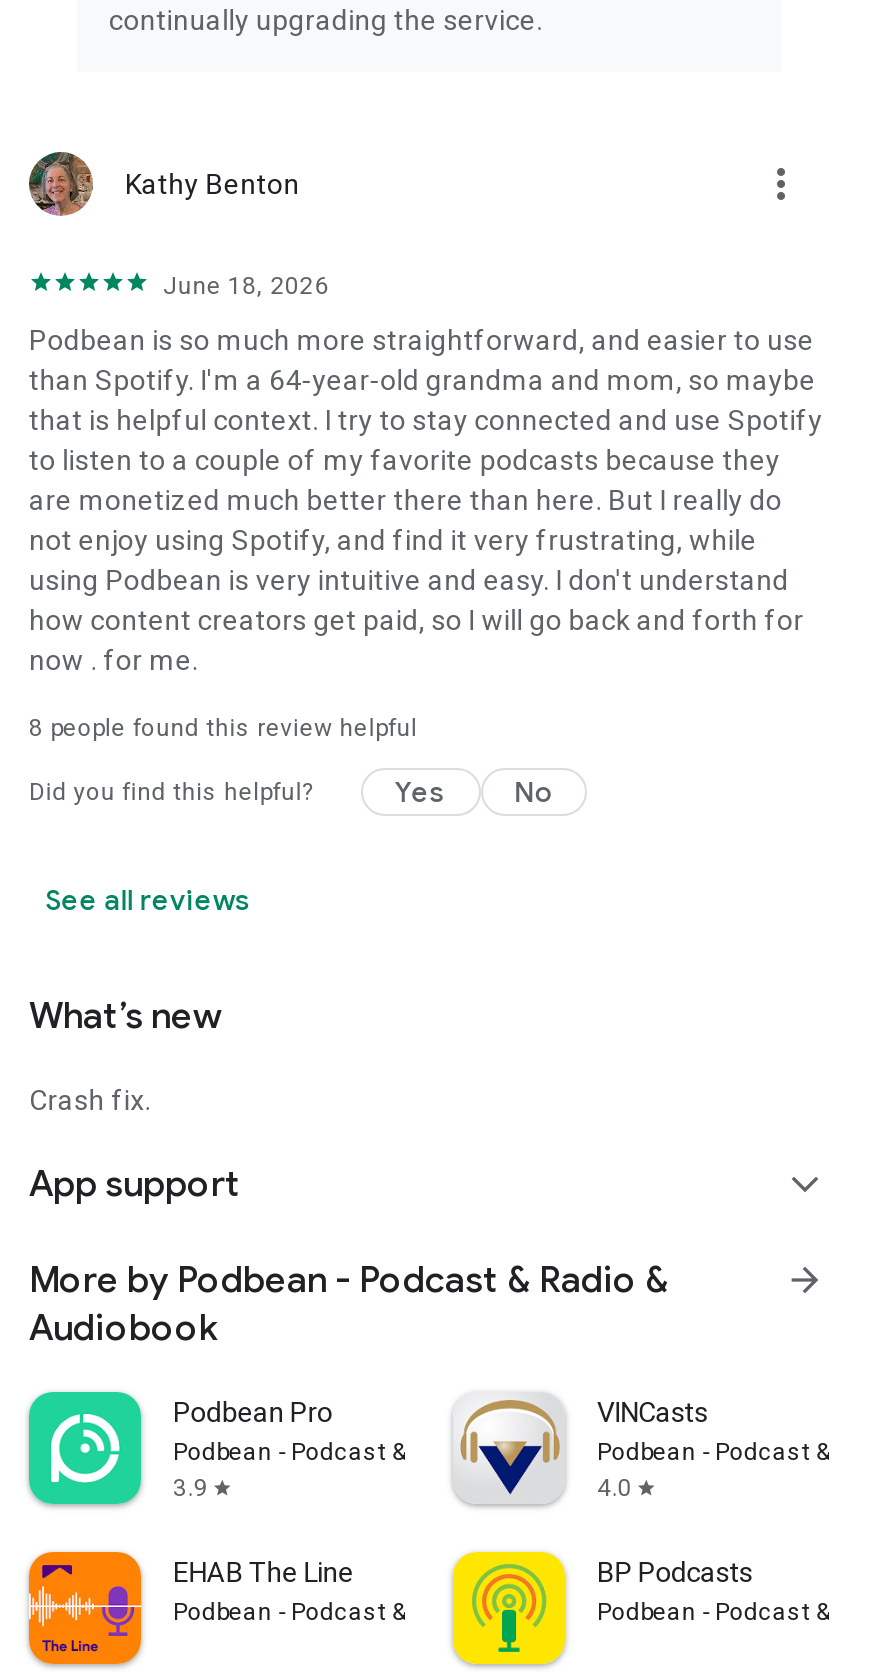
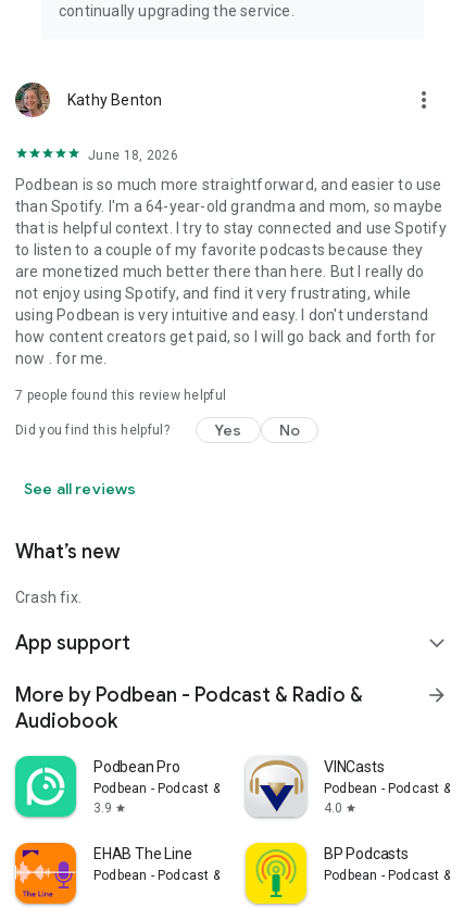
- 8 people found this review helpful
+ 7 people found this review helpful
